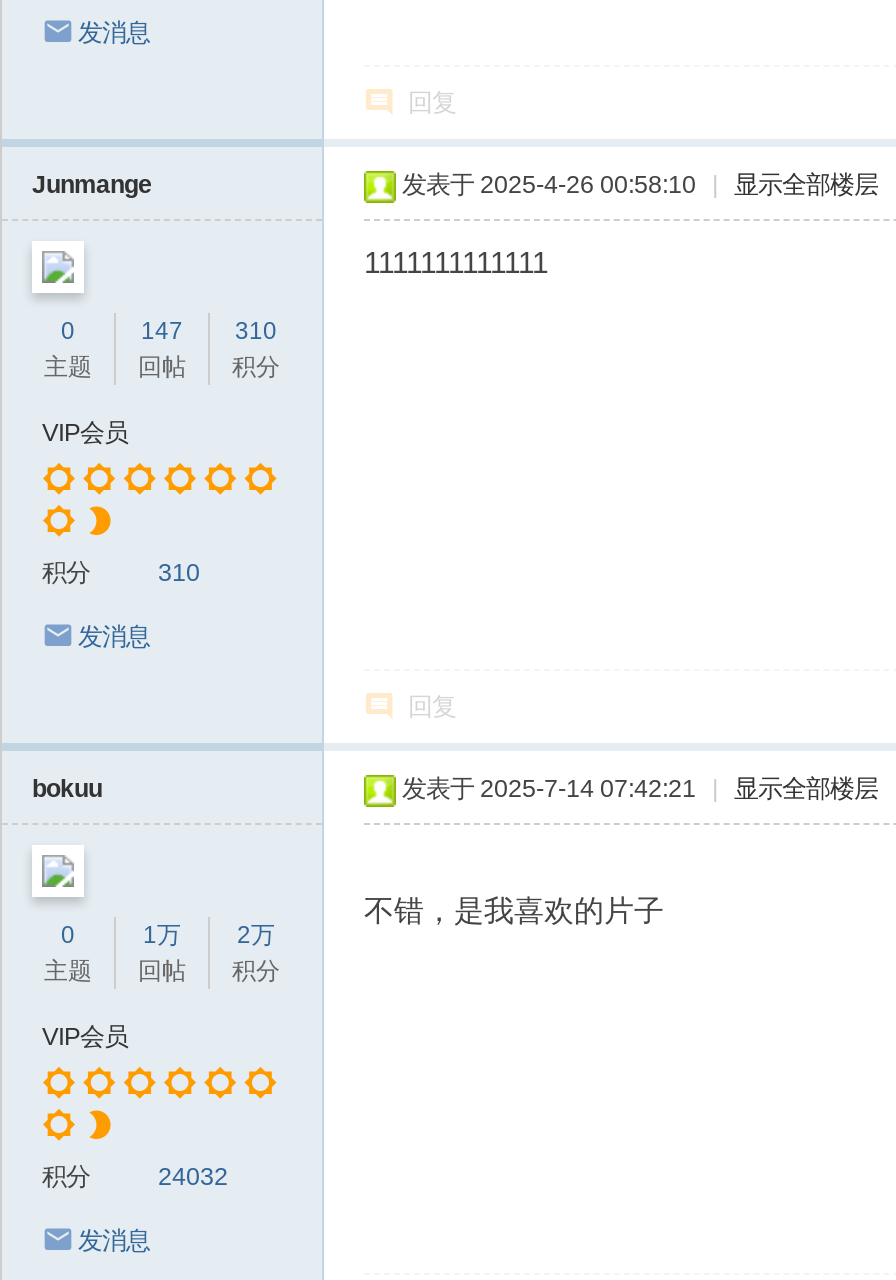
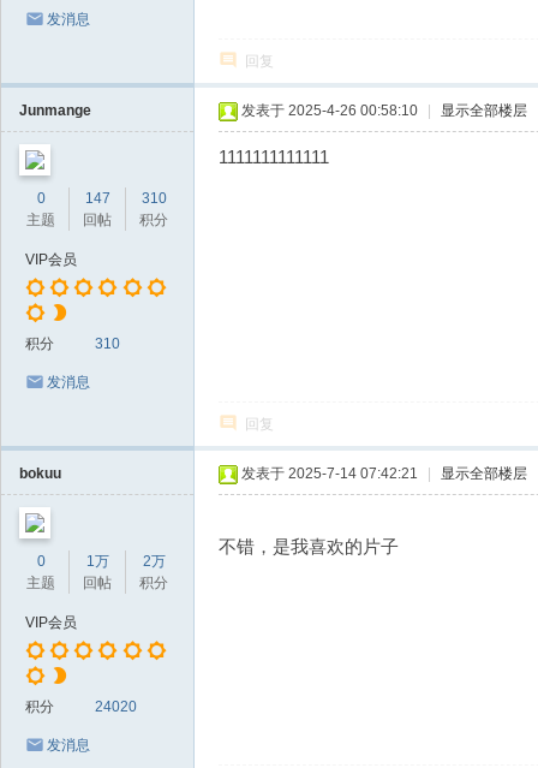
- 24032
+ 24020
